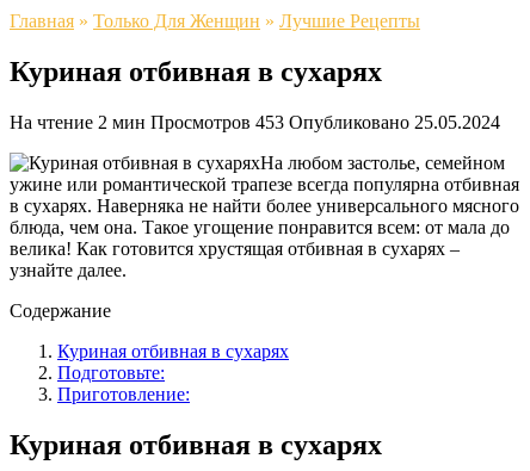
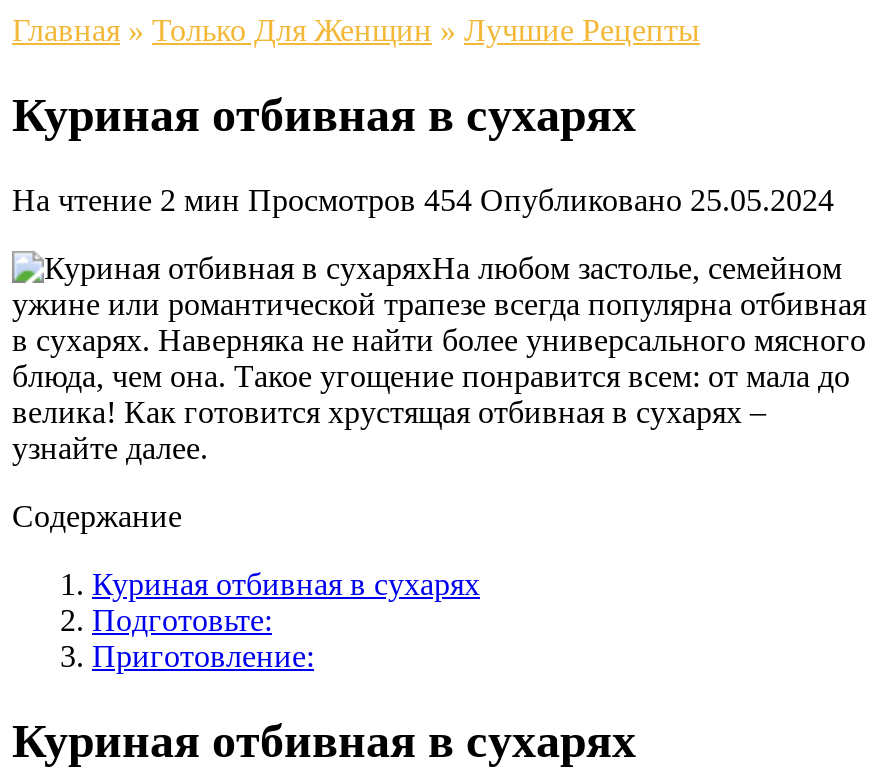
- На чтение 2 мин Просмотров 453 Опубликовано 25.05.2024
+ На чтение 2 мин Просмотров 454 Опубликовано 25.05.2024
